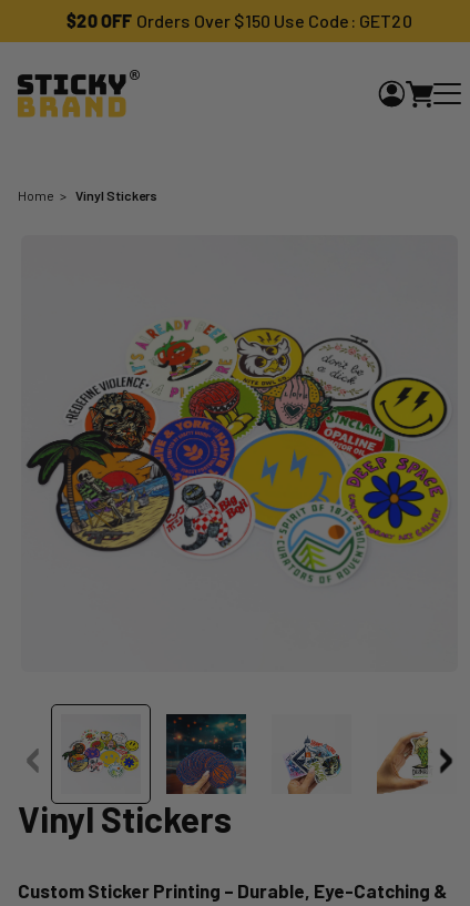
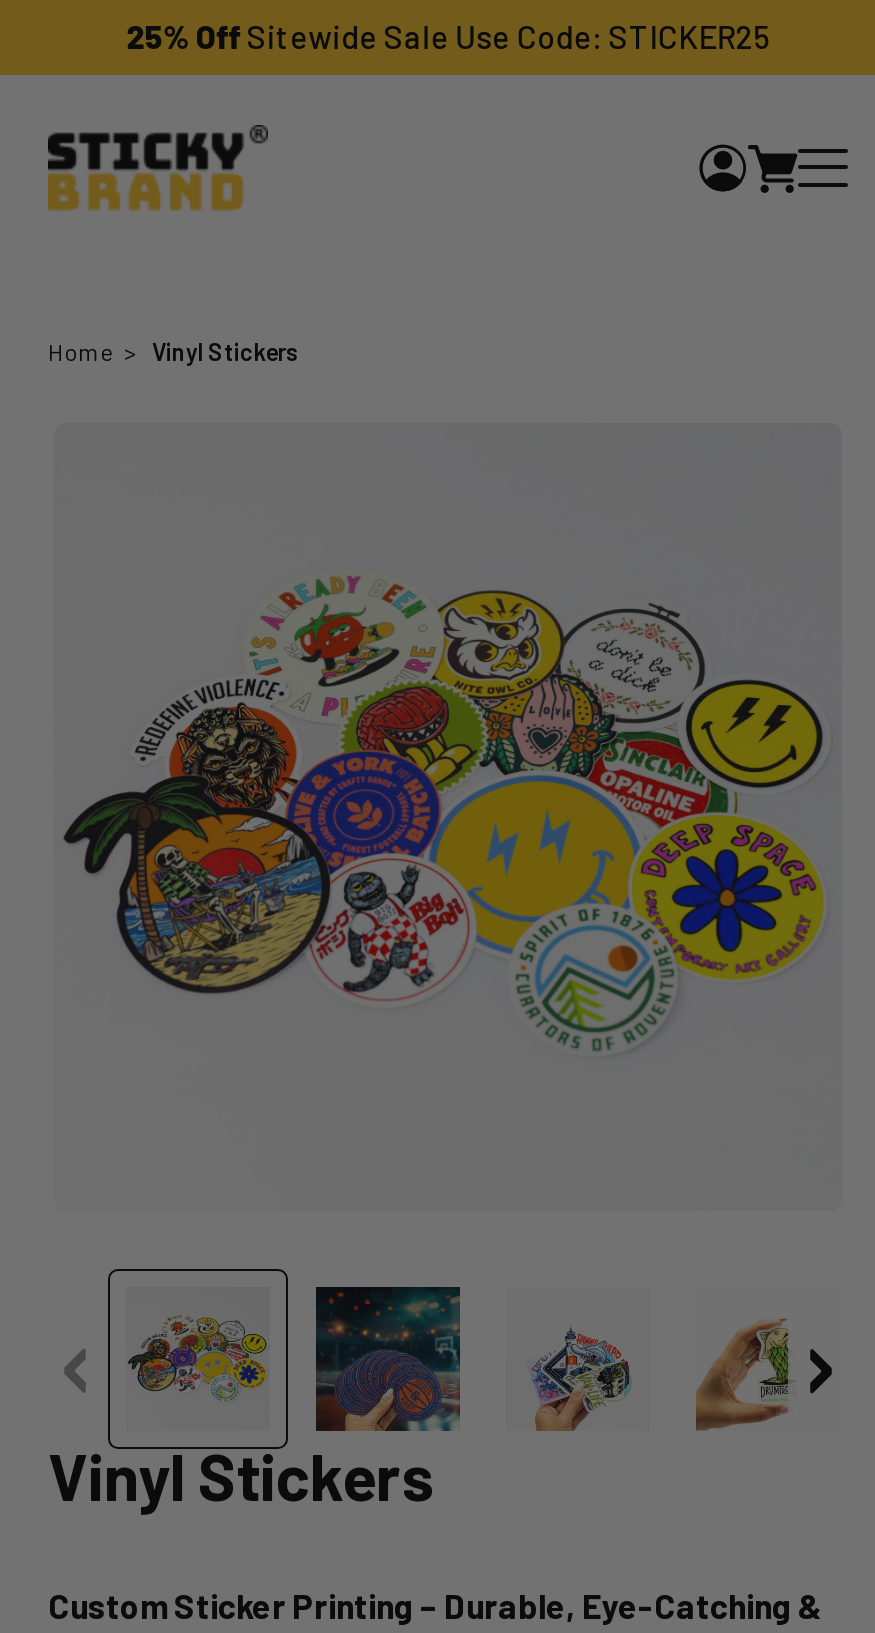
- $20 OFF Orders Over $150 Use Code: GET20
+ 25% Off Sitewide Sale Use Code: STICKER25
